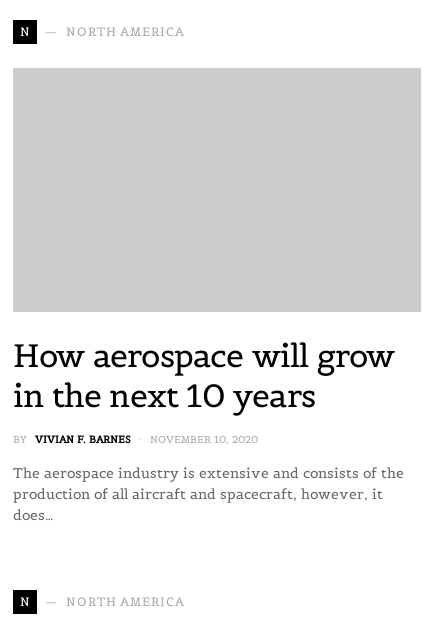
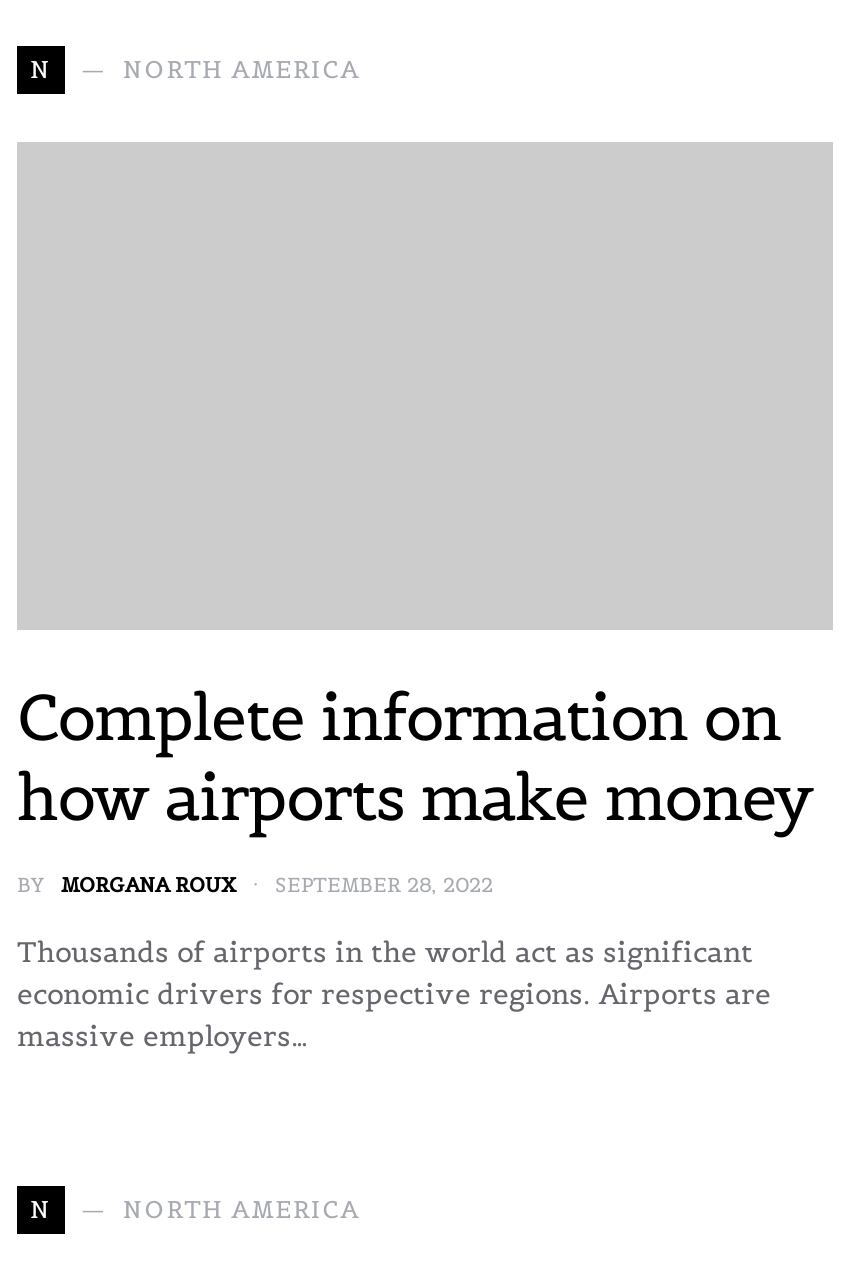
- How aerospace will grow
- in the next 10 years
+ Complete information on
+ how airports make money

- VIVIAN F. BARNES
- NOVEMBER 10, 2020
+ MORGANA ROUX
+ SEPTEMBER 28, 2022

- The aerospace industry is extensive and consists of the
- production of all aircraft and spacecraft, however, it
- does…
+ Thousands of airports in the world act as significant
+ economic drivers for respective regions. Airports are
+ massive employers…
